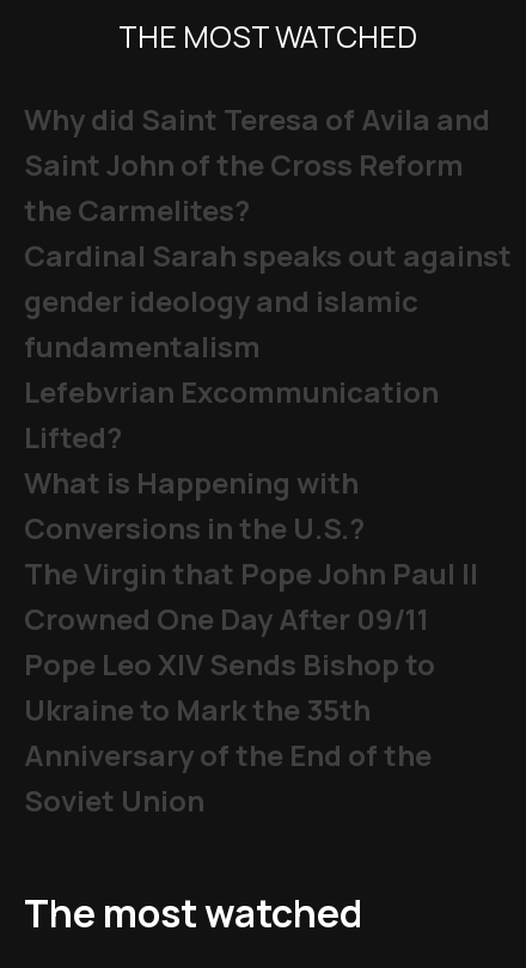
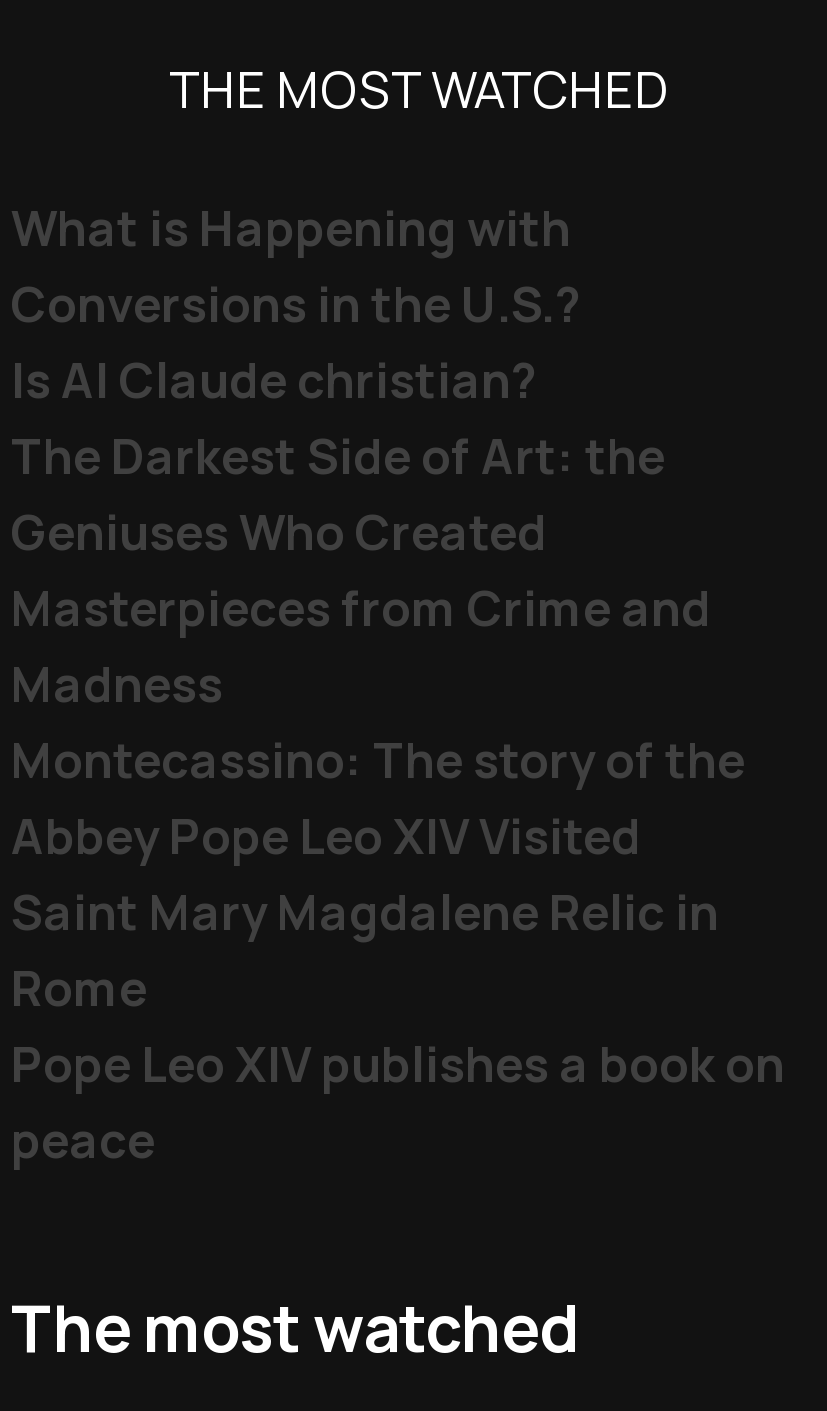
- Why did Saint Teresa of Avila and
- Saint John of the Cross Reform
- the Carmelites?
- Cardinal Sarah speaks out against
- gender ideology and islamic
- fundamentalism
- Lefebvrian Excommunication
- Lifted?

moved up: What is Happening with | Conversions in the U.S.?

- The Virgin that Pope John Paul II
- Crowned One Day After 09/11
- Pope Leo XIV Sends Bishop to
- Ukraine to Mark the 35th
- Anniversary of the End of the
- Soviet Union
+ Is AI Claude christian?
+ The Darkest Side of Art: the
+ Geniuses Who Created
+ Masterpieces from Crime and
+ Madness
+ Montecassino: The story of the
+ Abbey Pope Leo XIV Visited
+ Saint Mary Magdalene Relic in
+ Rome
+ Pope Leo XIV publishes a book on
+ peace
